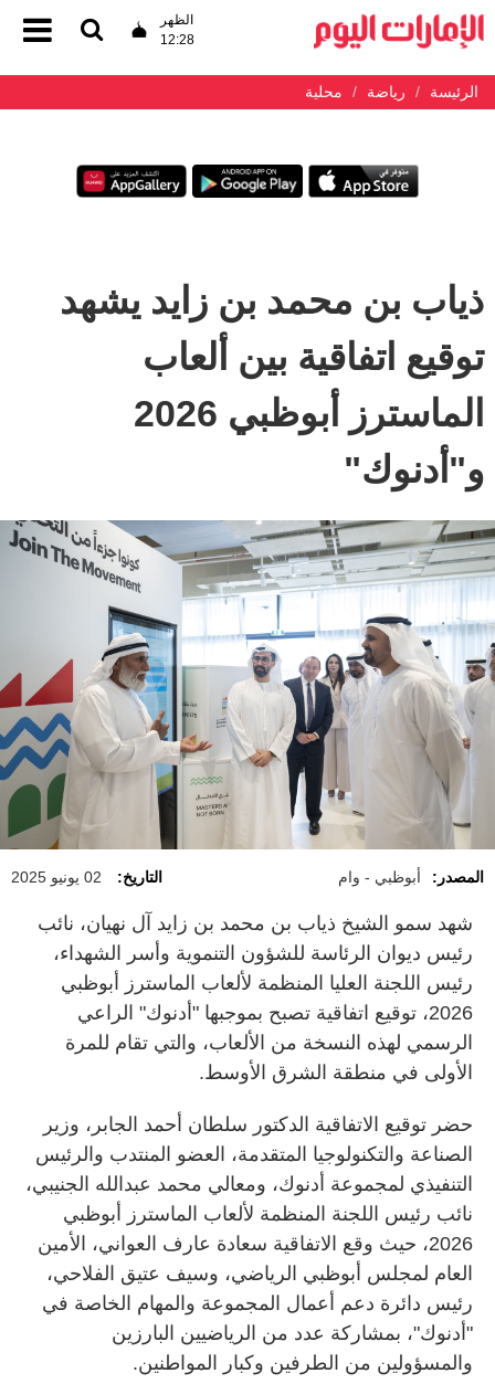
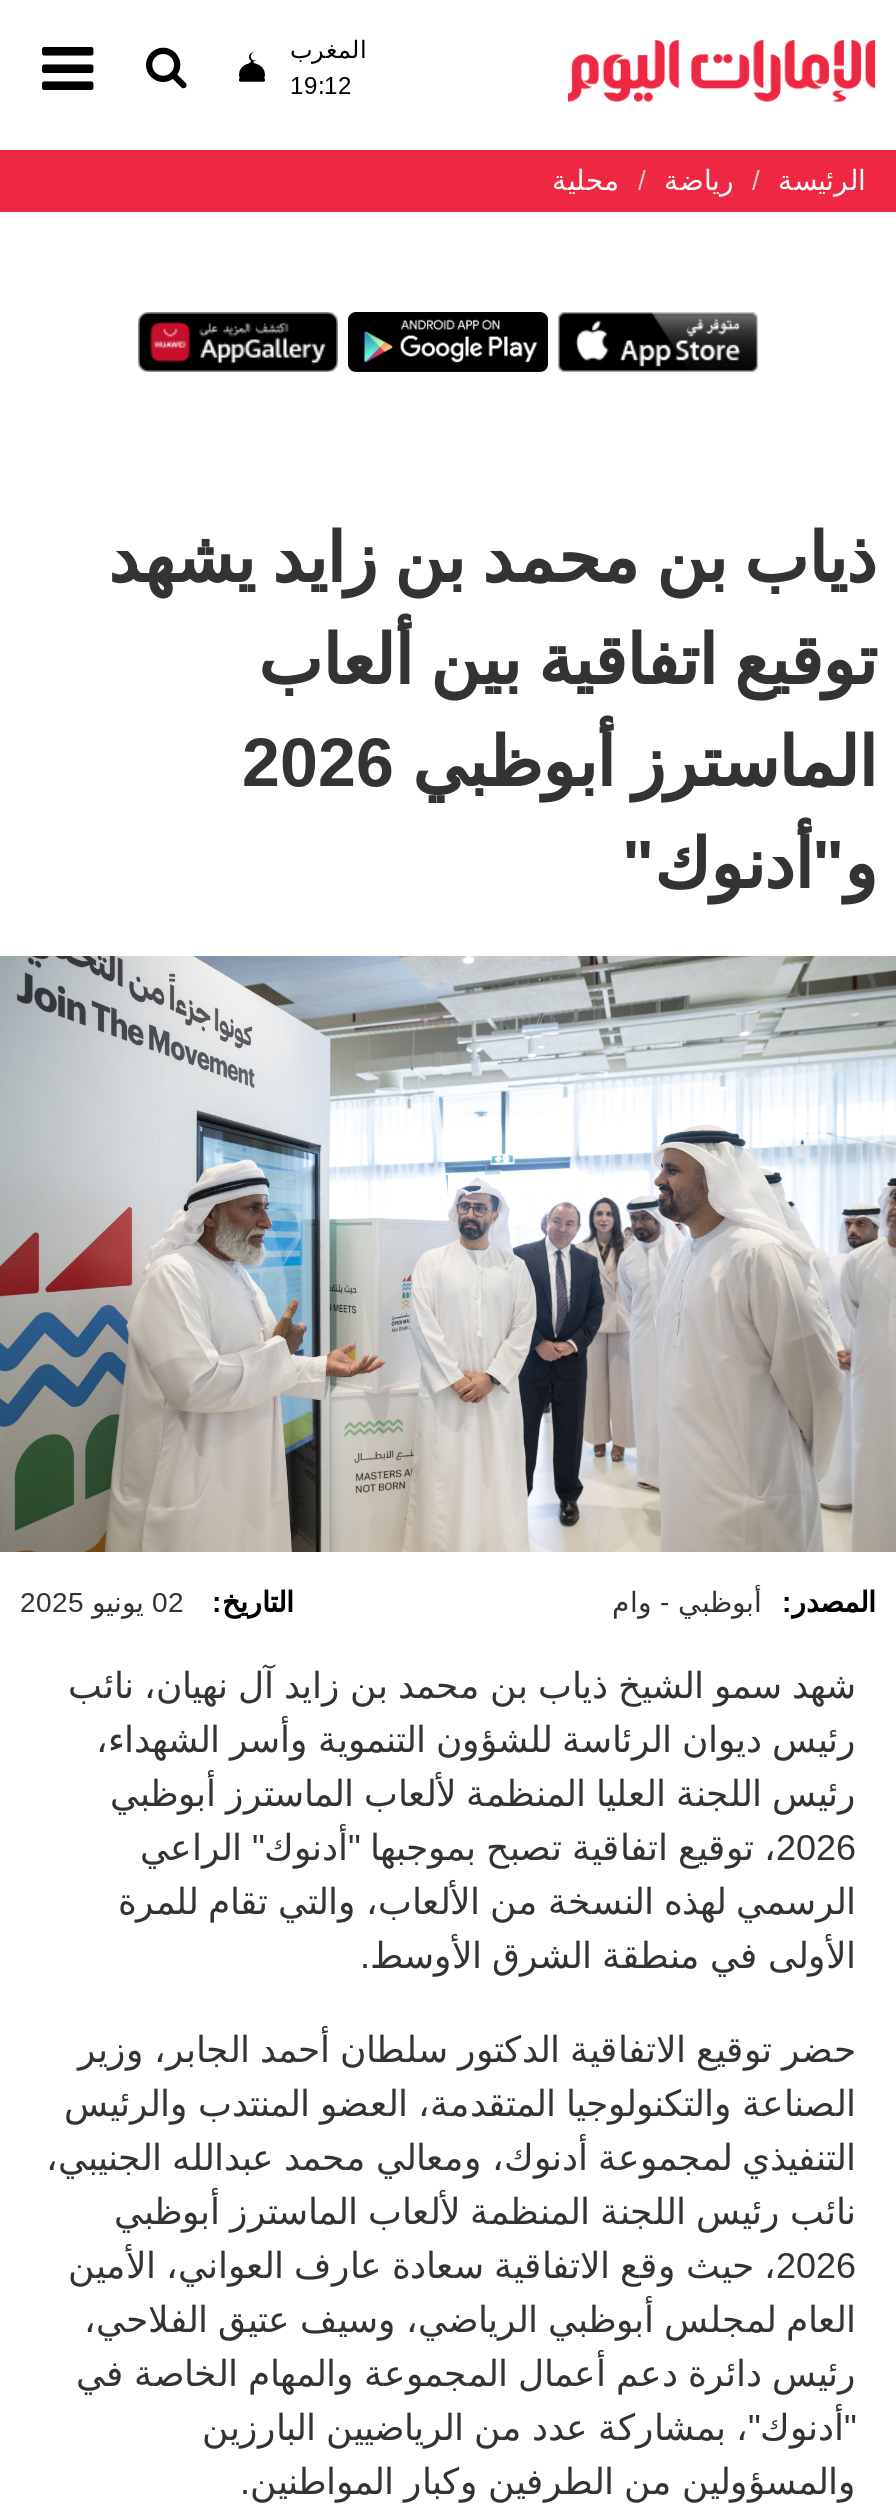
- الظهر
- 12:28
+ المغرب
+ 19:12
